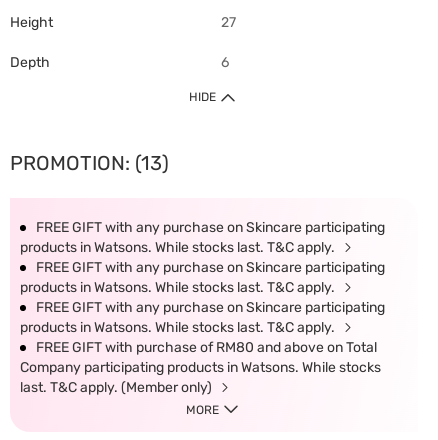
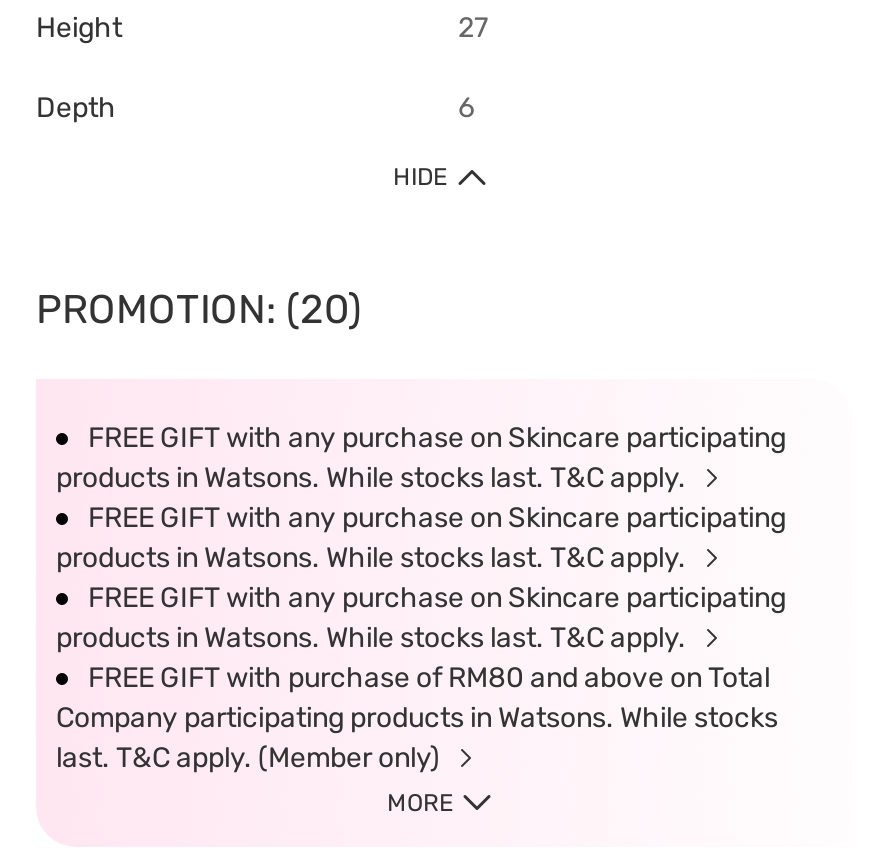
- PROMOTION: (13)
+ PROMOTION: (20)
